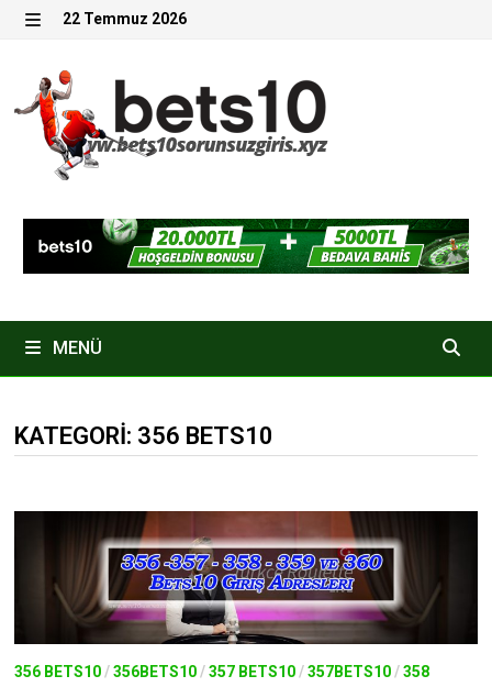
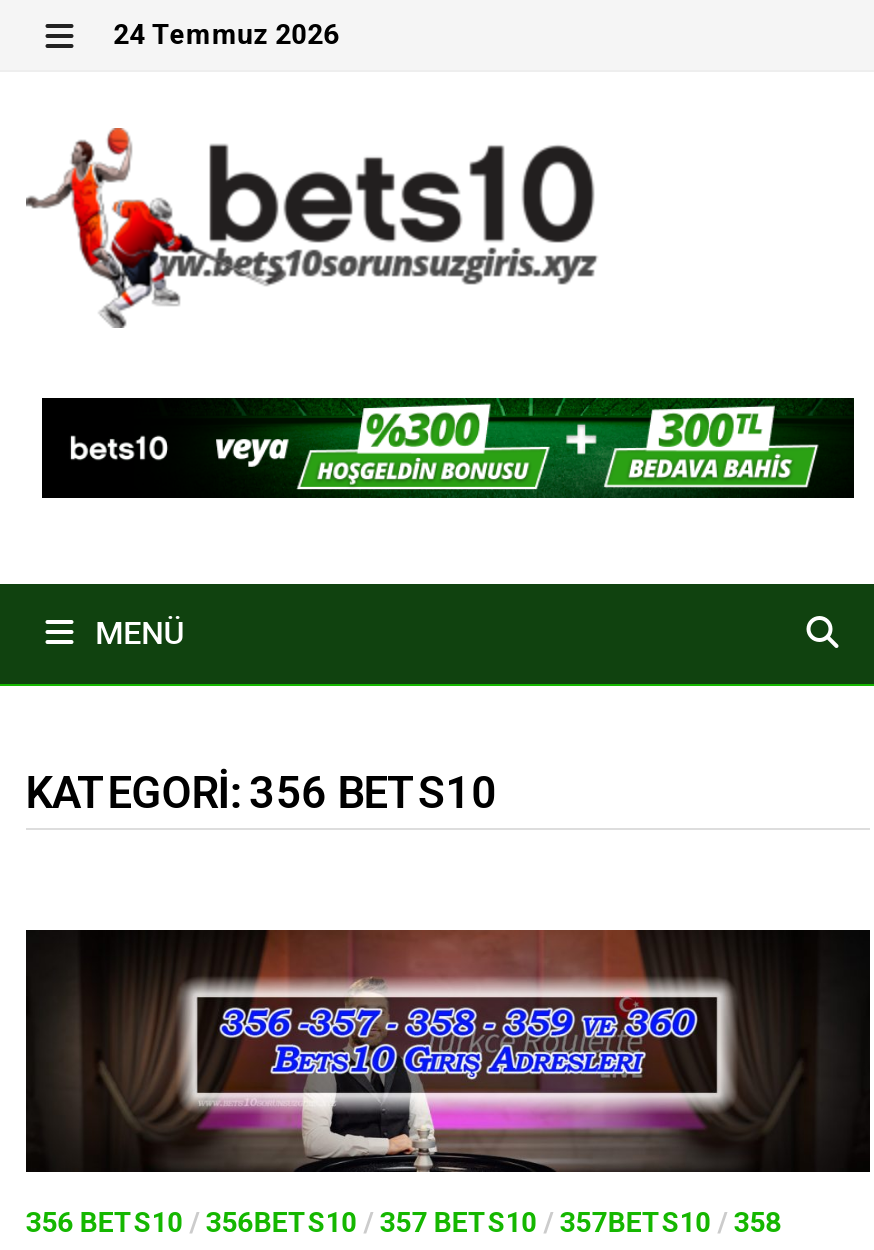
- 22 Temmuz 2026
+ 24 Temmuz 2026

- [image]
+ [image]
